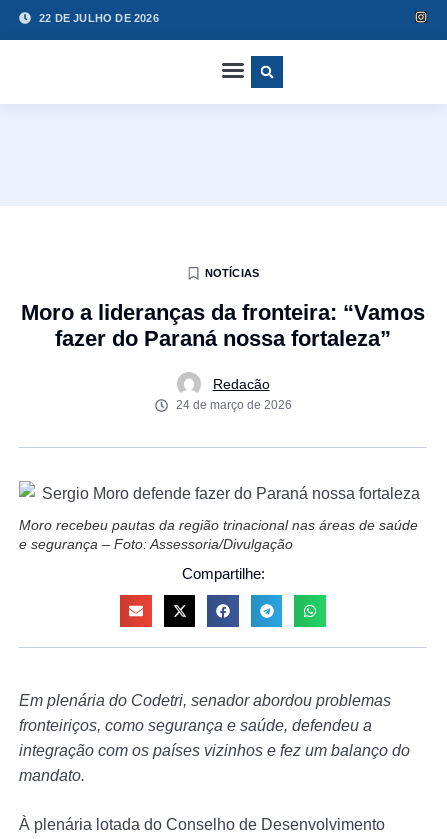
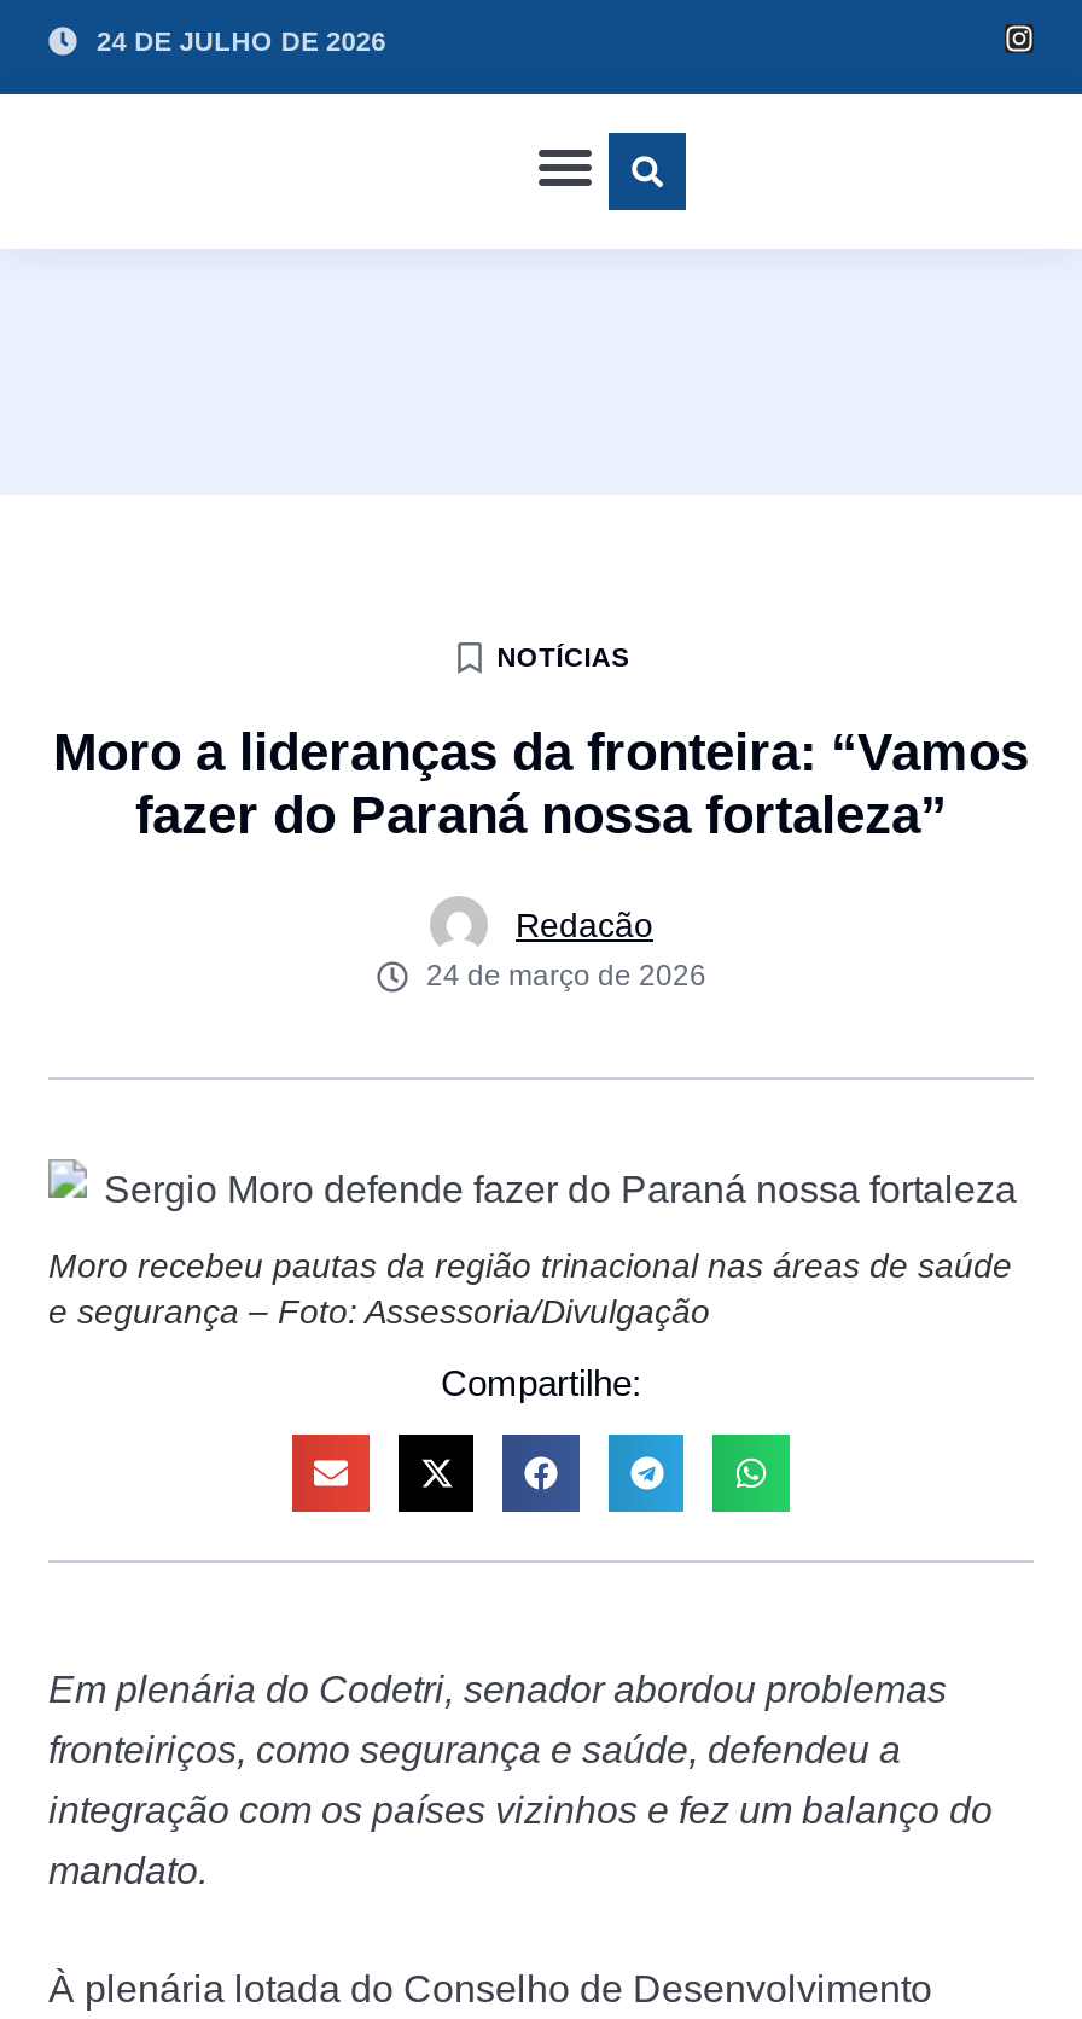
- 22 DE JULHO DE 2026
+ 24 DE JULHO DE 2026
